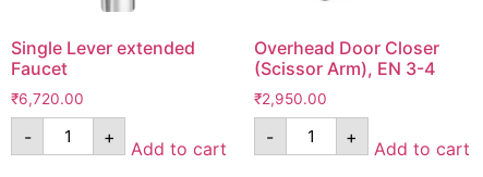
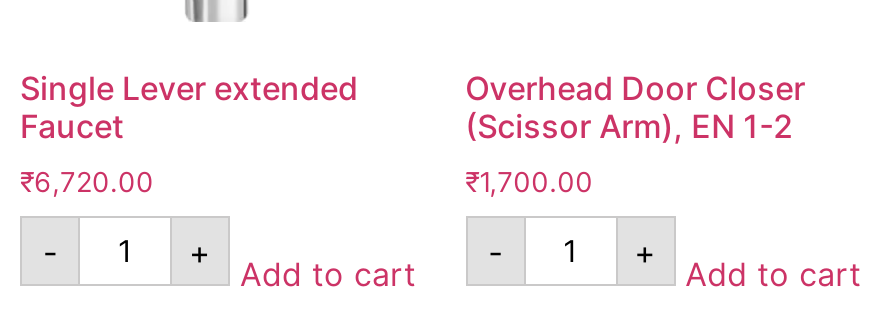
- (Scissor Arm), EN 3-4
+ (Scissor Arm), EN 1-2

- ₹2,950.00
+ ₹1,700.00
